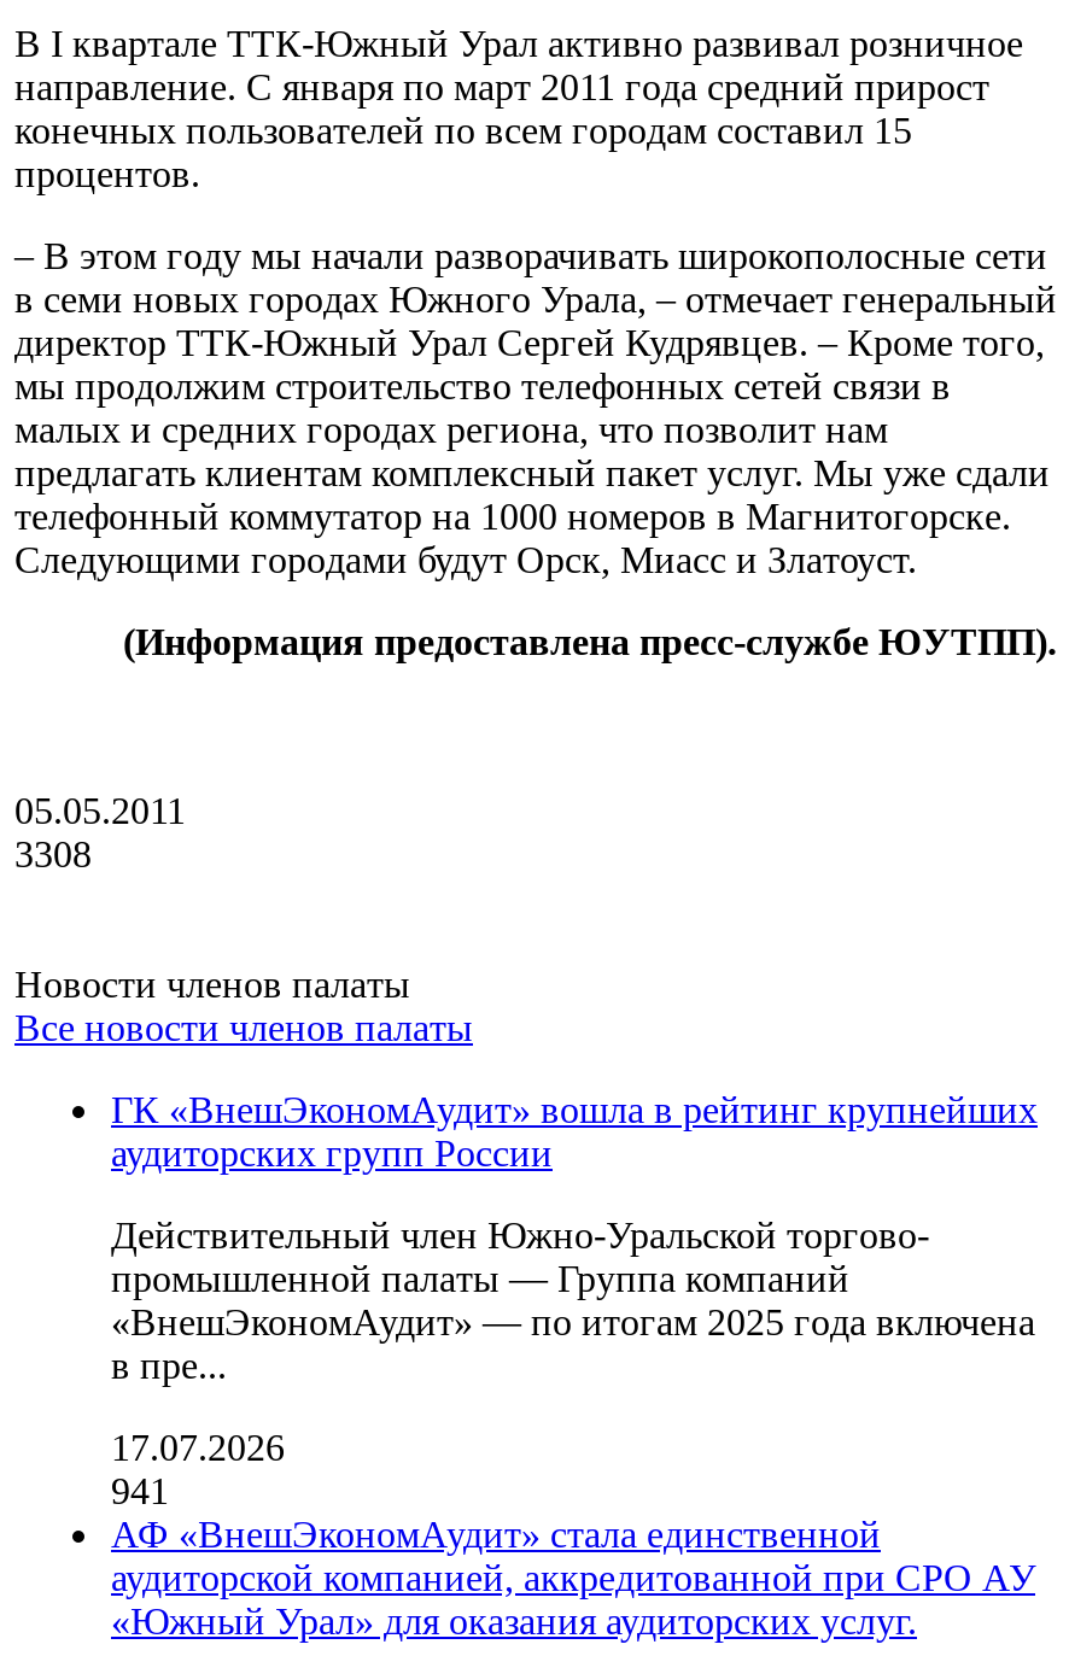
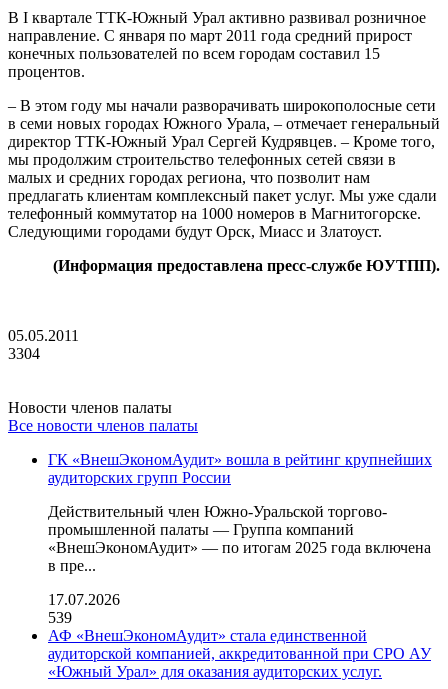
- 3308
+ 3304

- 941
+ 539
